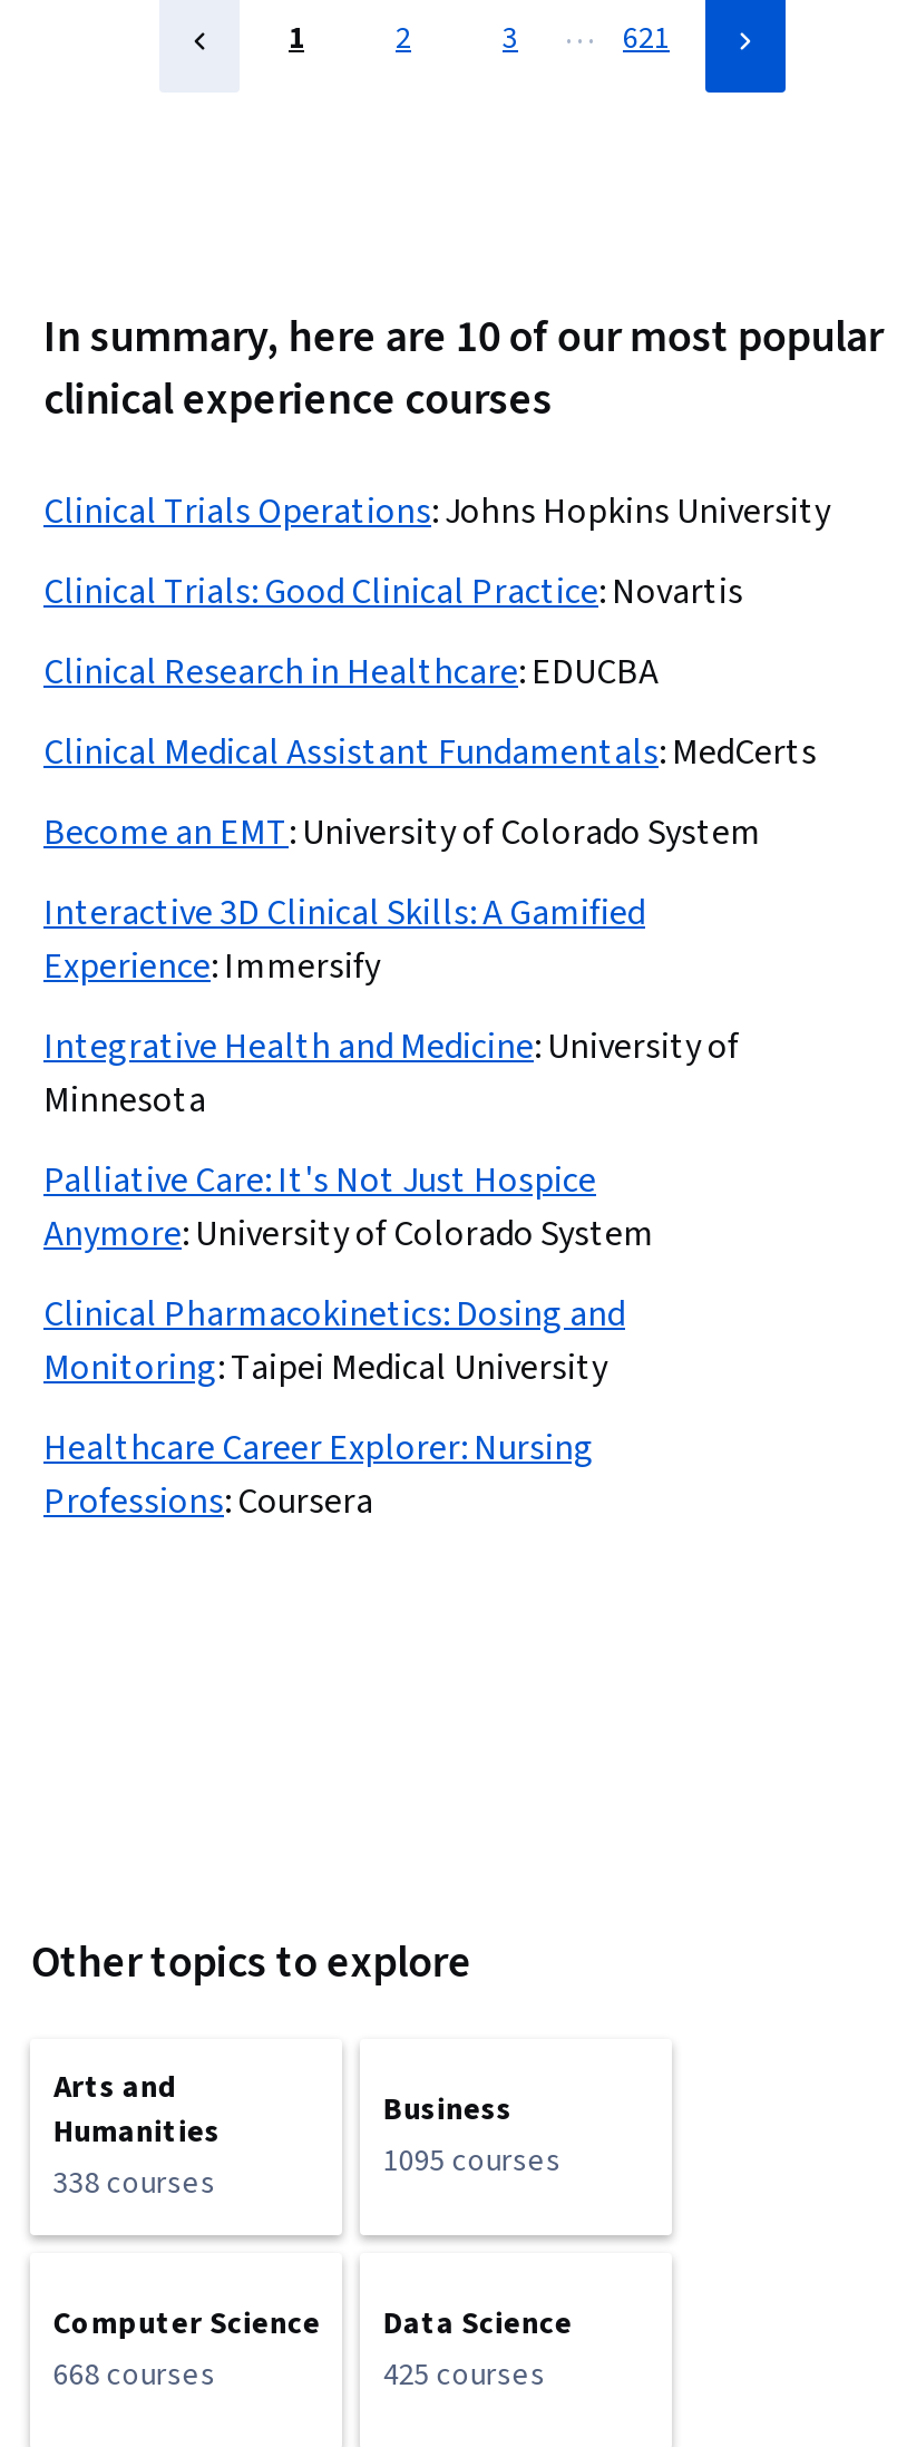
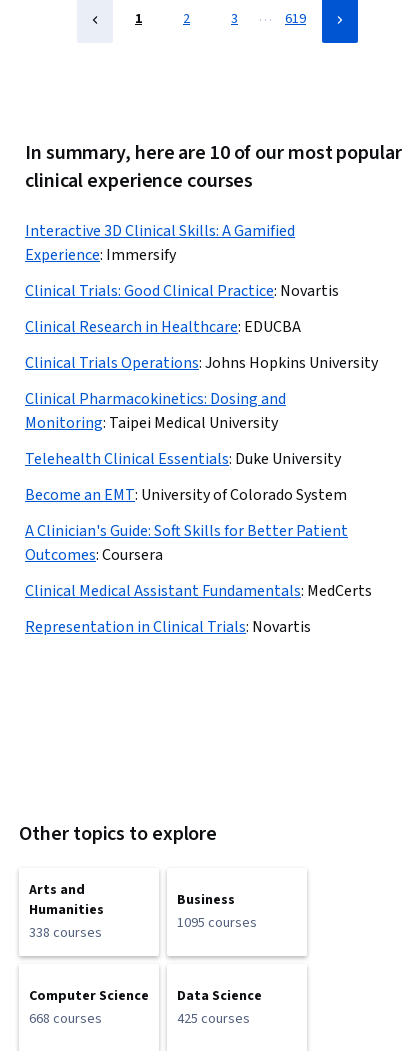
- 621
+ 619

moved down: Clinical Trials: Good Clinical Practice: Novartis | Clinical Research in Healthcare: EDUCBA | Clinical Trials Operations: Johns Hopkins University

moved down: Clinical Medical Assistant Fundamentals: MedCerts

moved down: Become an EMT: University of Colorado System

moved up: Interactive 3D Clinical Skills: A Gamified | Experience: Immersify

- Integrative Health and Medicine: University of
- Minnesota
- Palliative Care: It's Not Just Hospice
- Anymore: University of Colorado System

moved up: Clinical Pharmacokinetics: Dosing and | Monitoring: Taipei Medical University

- Healthcare Career Explorer: Nursing
- Professions: Coursera
+ Telehealth Clinical Essentials: Duke University
+ A Clinician's Guide: Soft Skills for Better Patient
+ Outcomes: Coursera
+ Representation in Clinical Trials: Novartis
